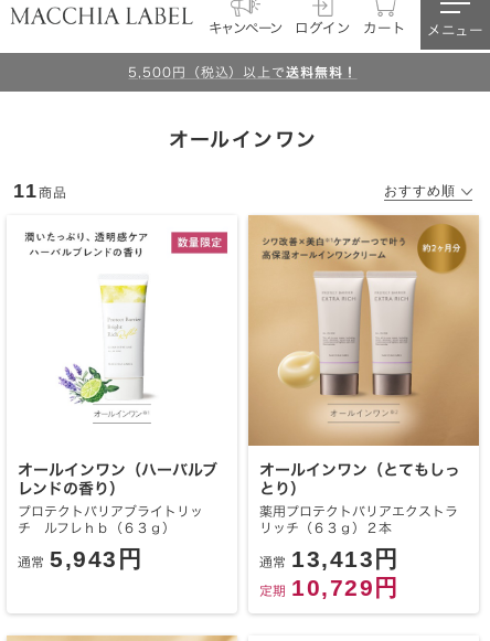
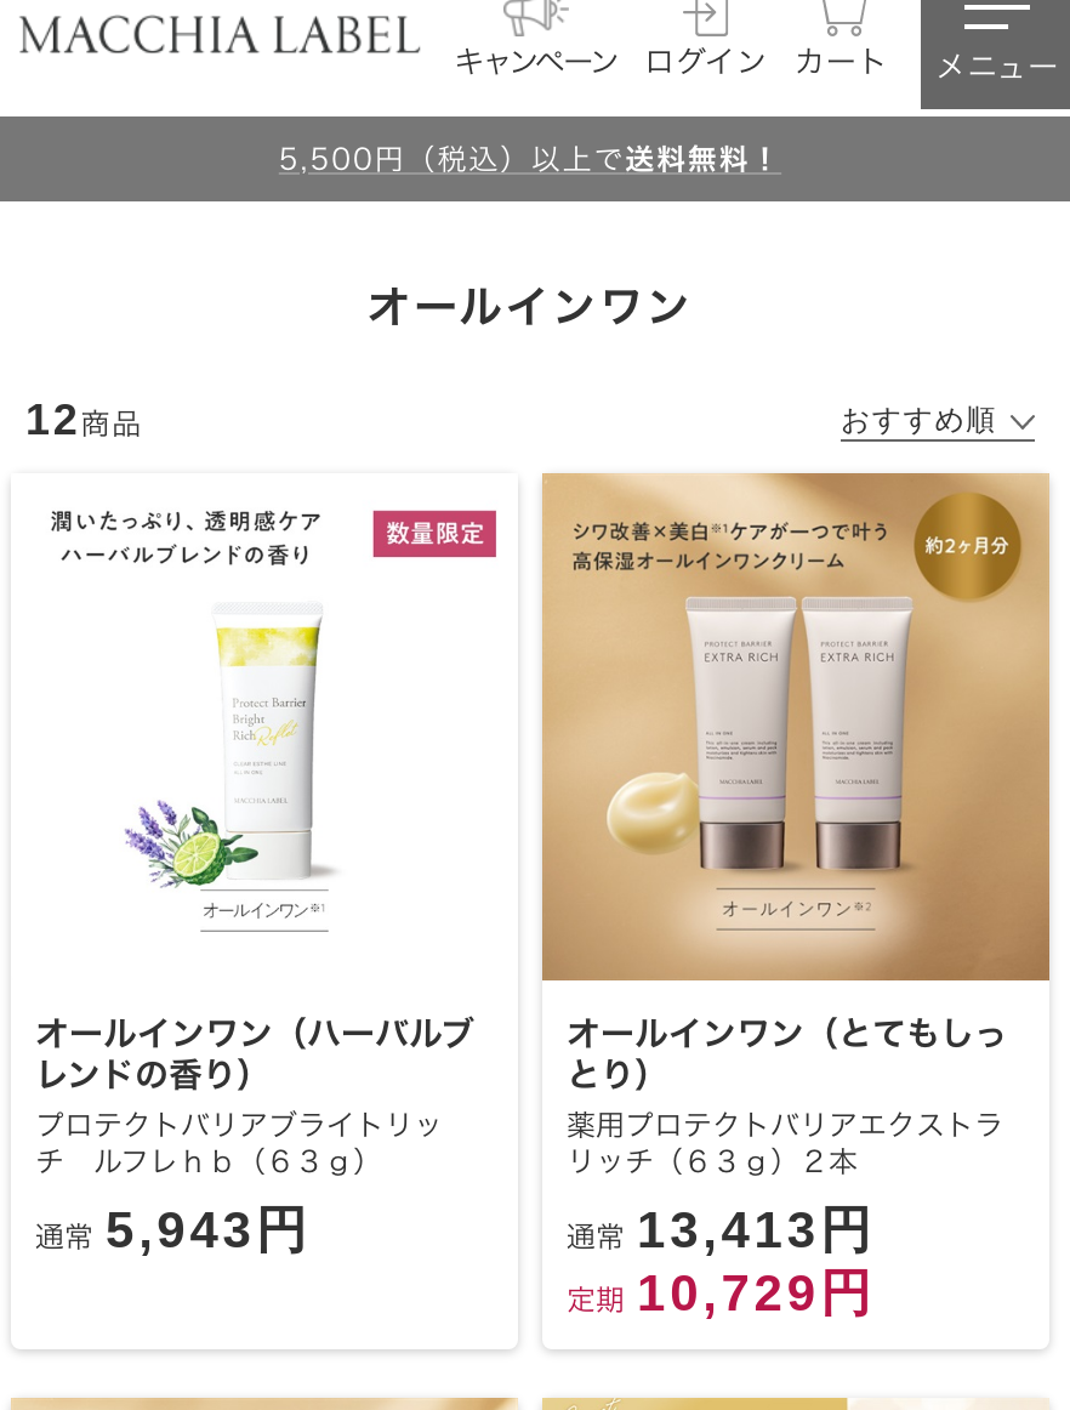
- 11商品
+ 12商品
